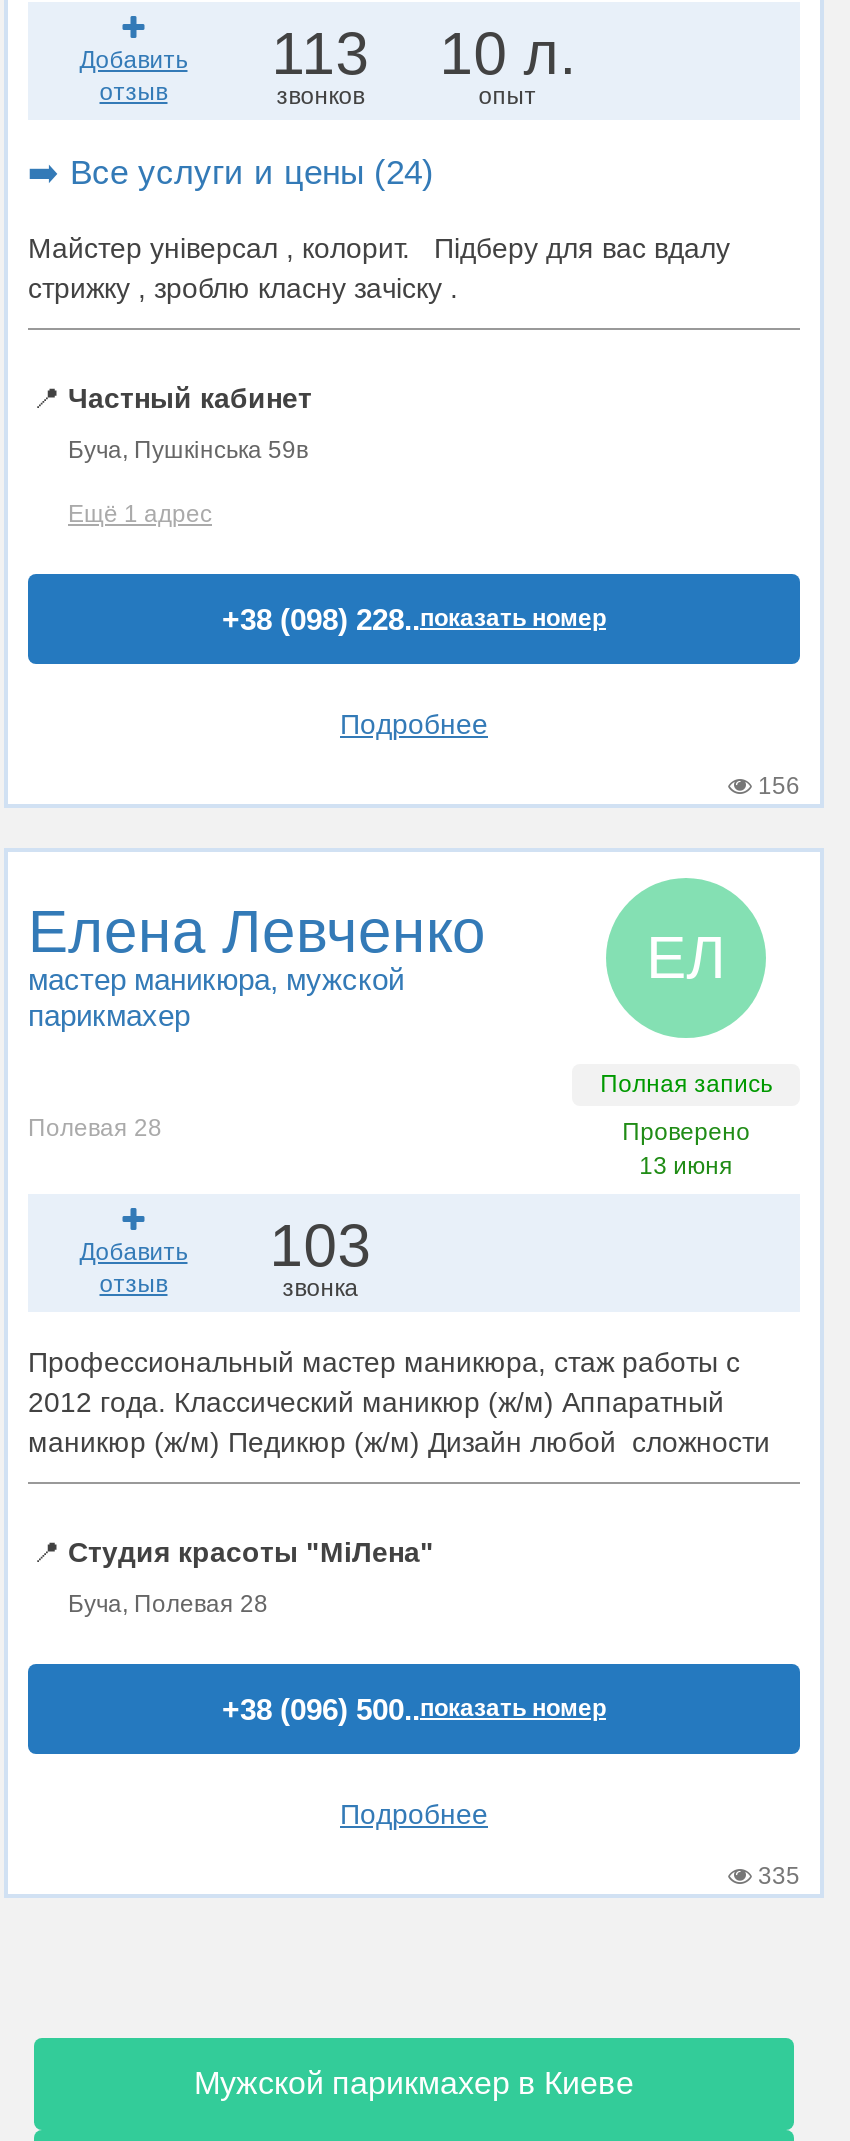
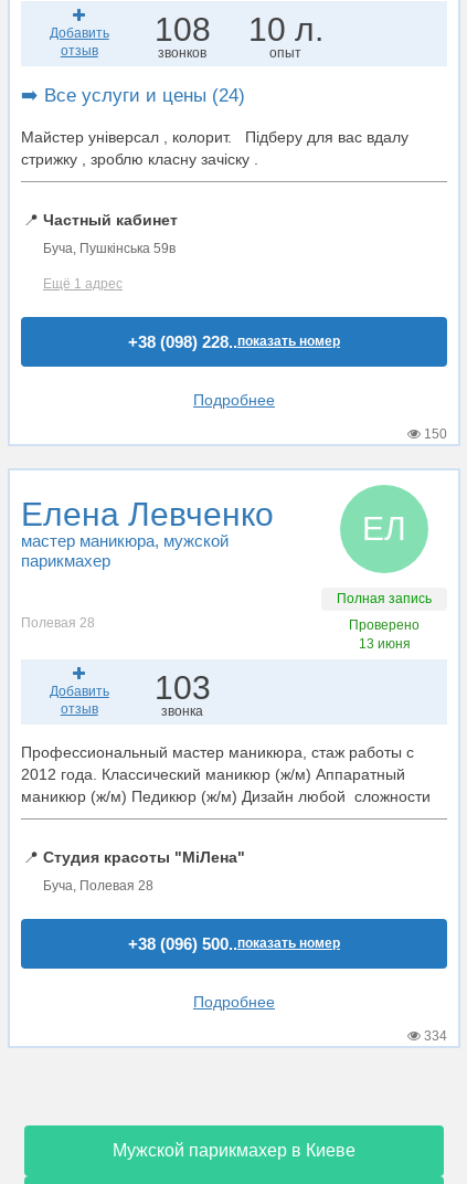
- 113 10 л.
+ 108 10 л.

- 156
+ 150

- 335
+ 334
